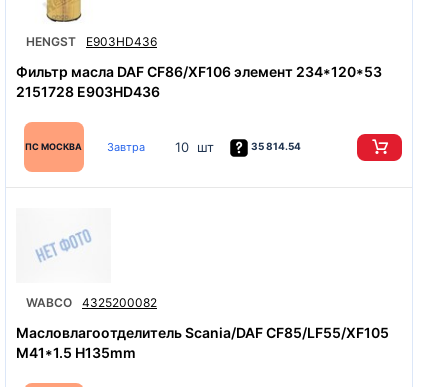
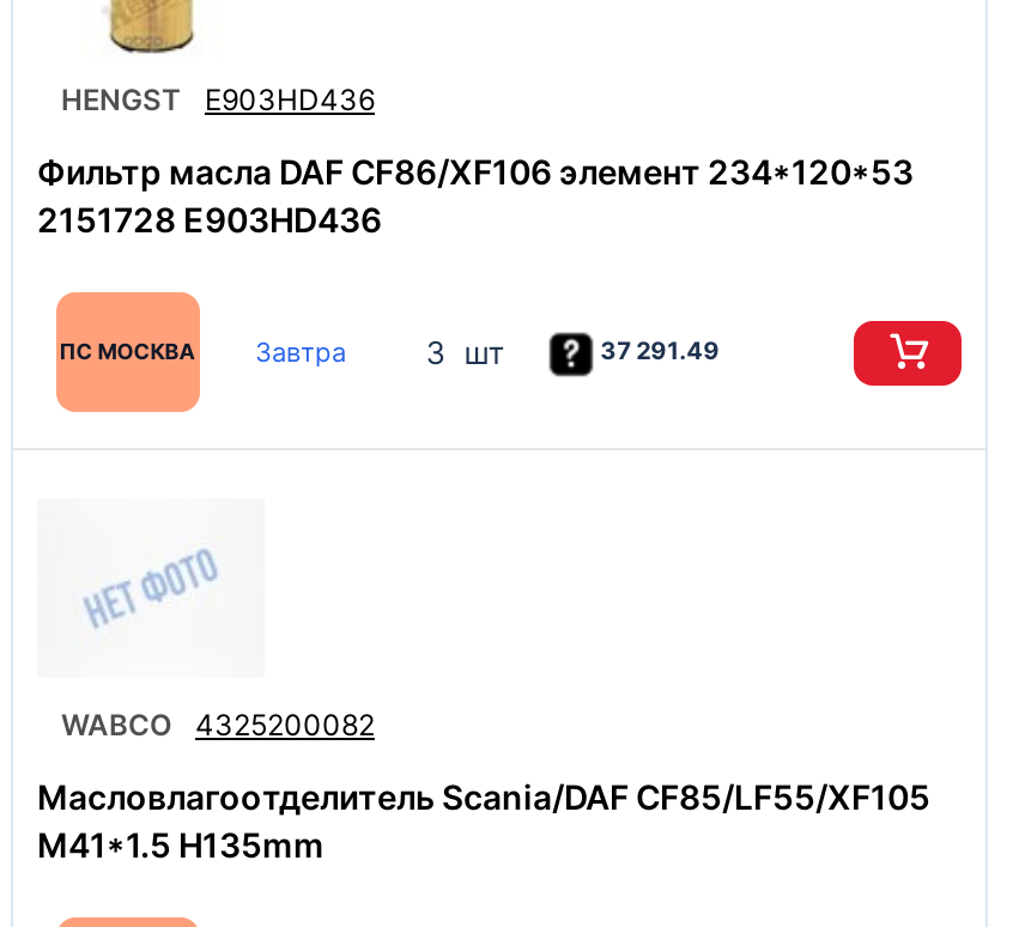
- 10 шт
+ 3 шт

- 35 814.54
+ 37 291.49
